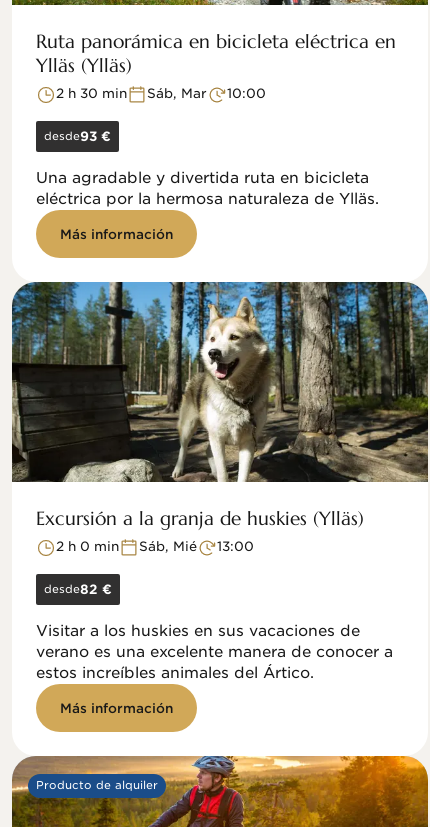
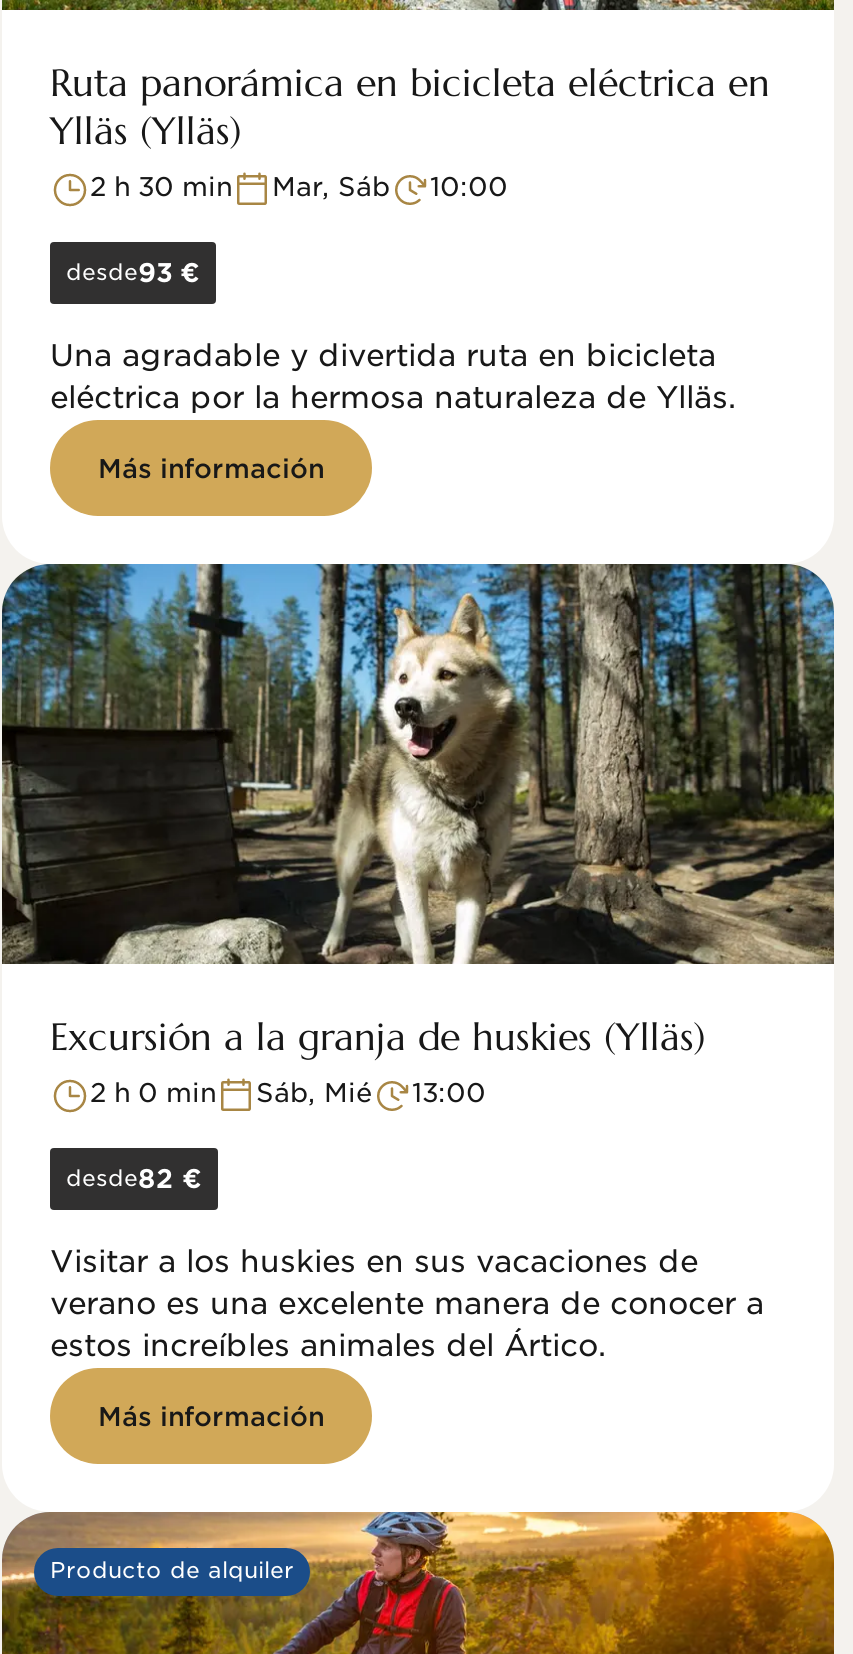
- Sáb, Mar
+ Mar, Sáb
